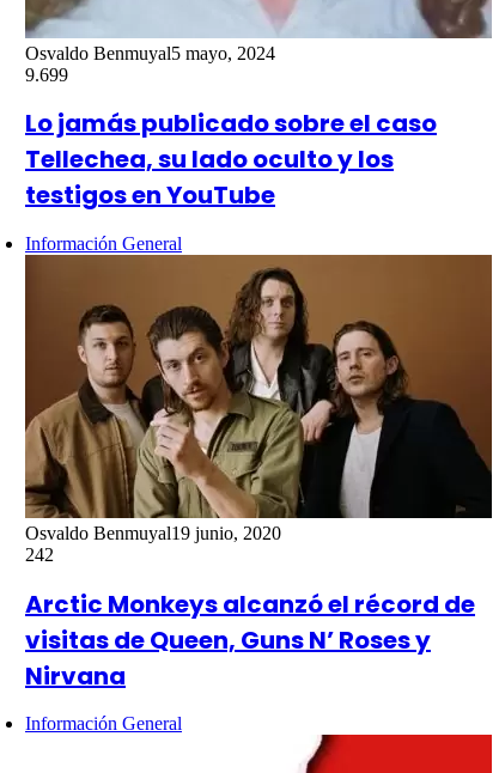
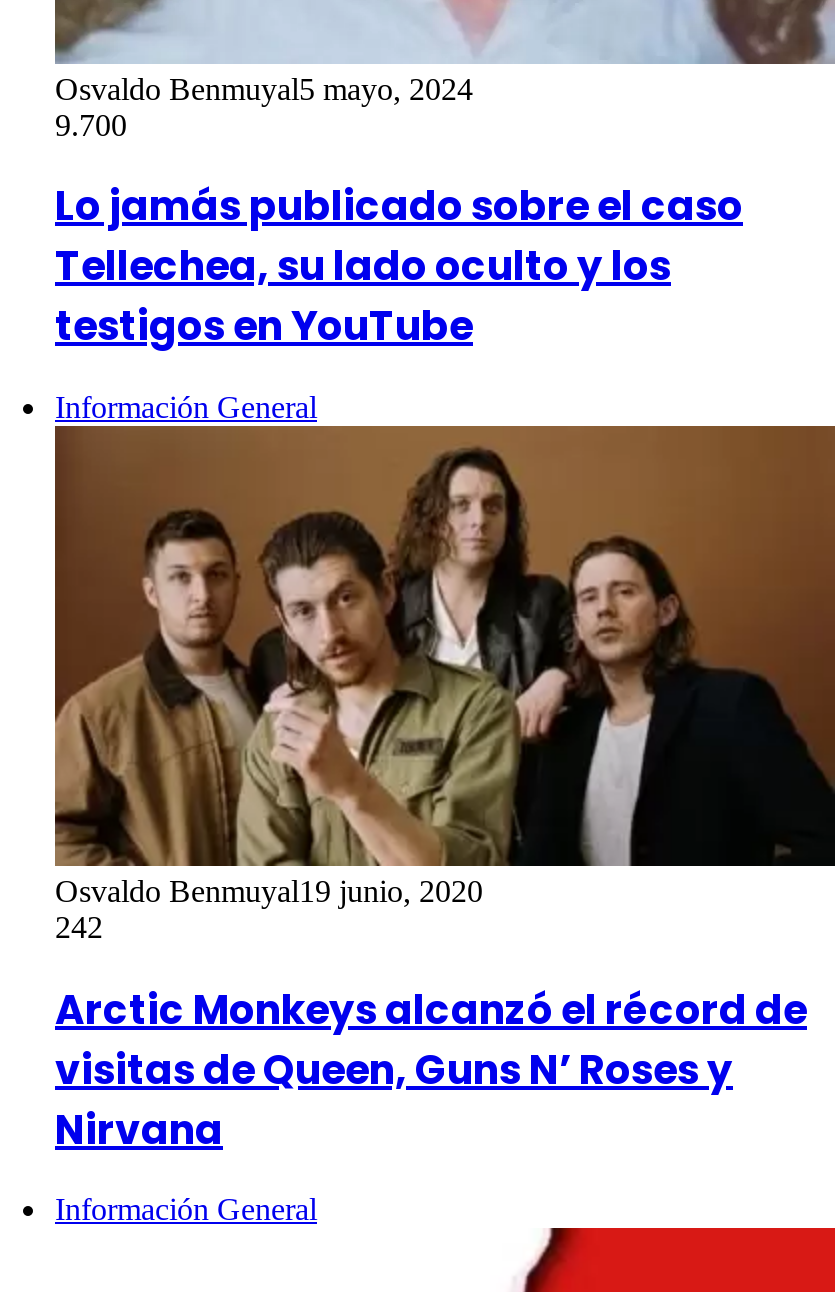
- 9.699
+ 9.700
